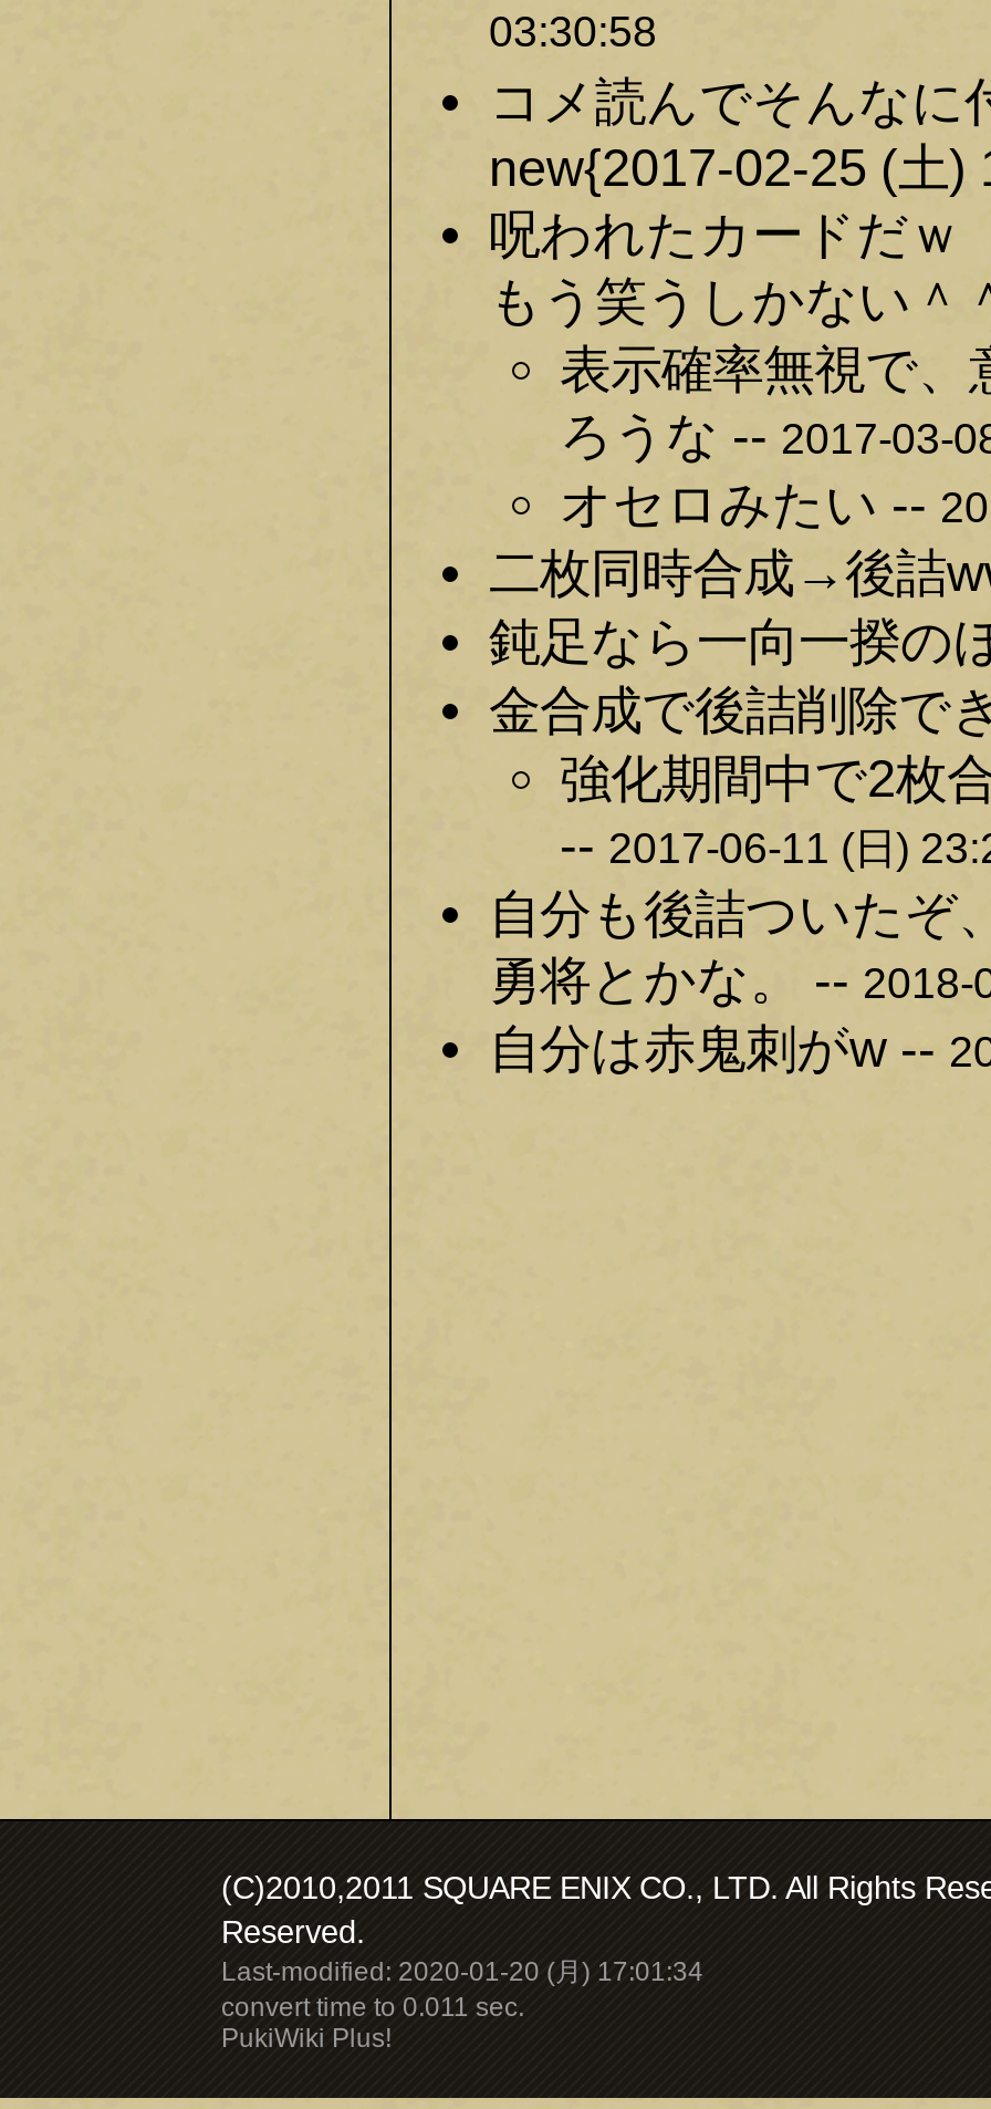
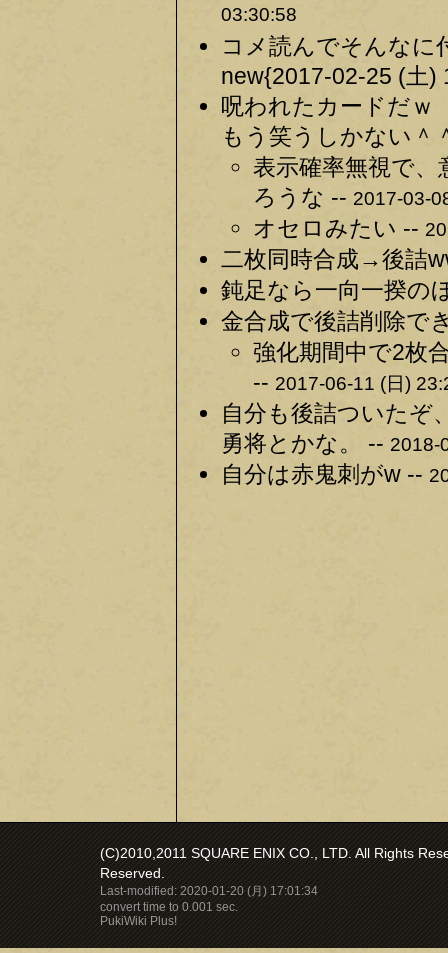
- convert time to 0.011 sec.
+ convert time to 0.001 sec.
